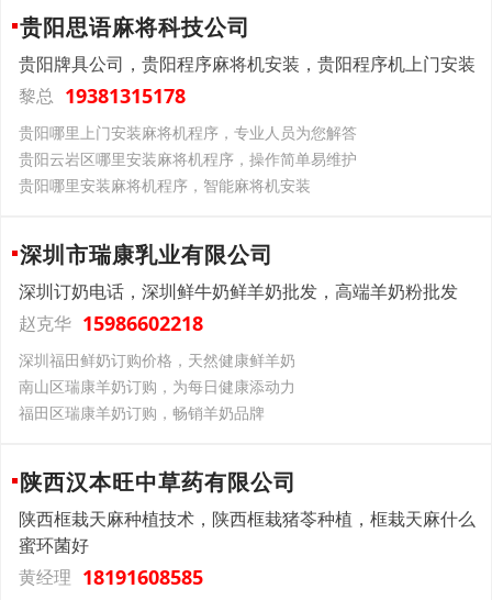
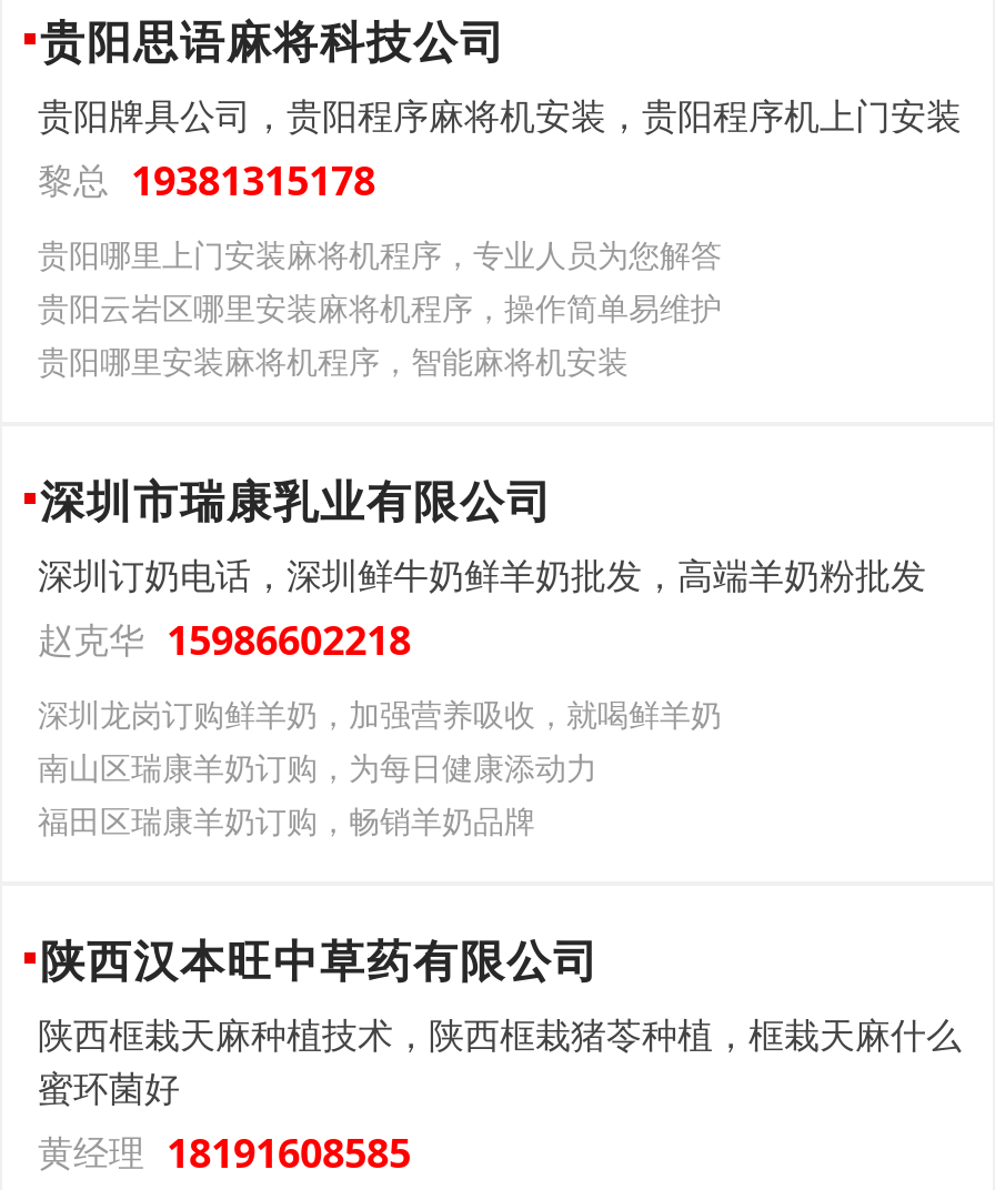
- 深圳福田鲜奶订购价格，天然健康鲜羊奶
+ 深圳龙岗订购鲜羊奶，加强营养吸收，就喝鲜羊奶
